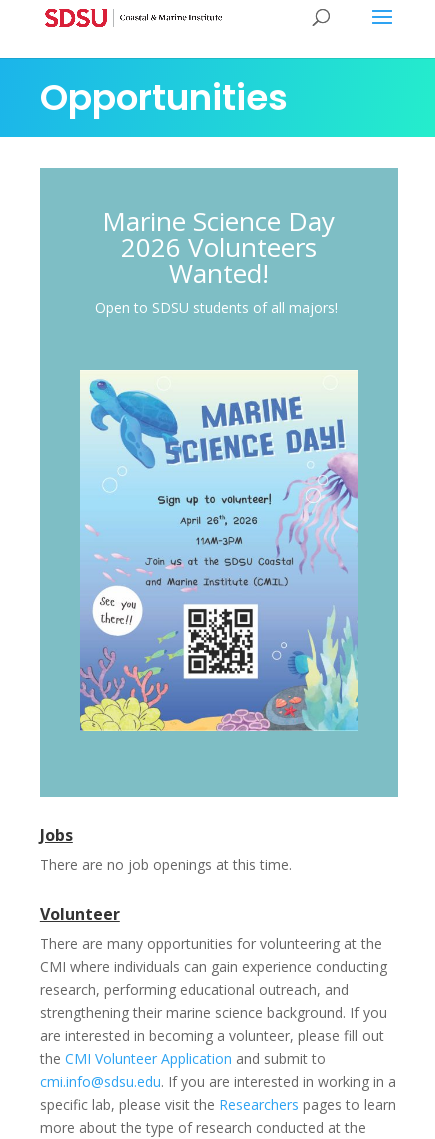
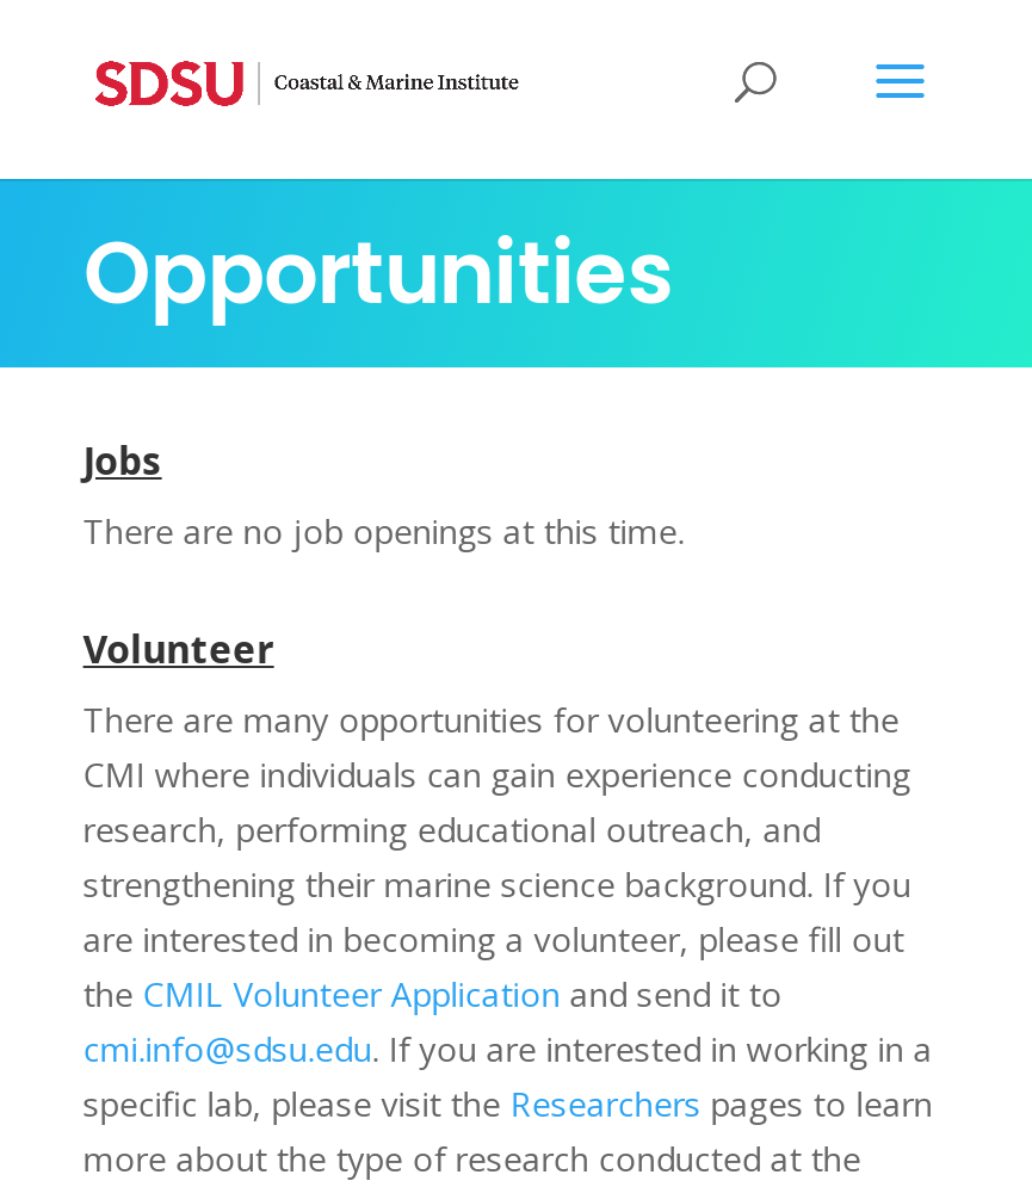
- [image]
- Marine Science Day
- 2026 Volunteers
- Wanted!
- Open to SDSU students of all majors!

- the CMI Volunteer Application and submit to
+ the CMIL Volunteer Application and send it to
